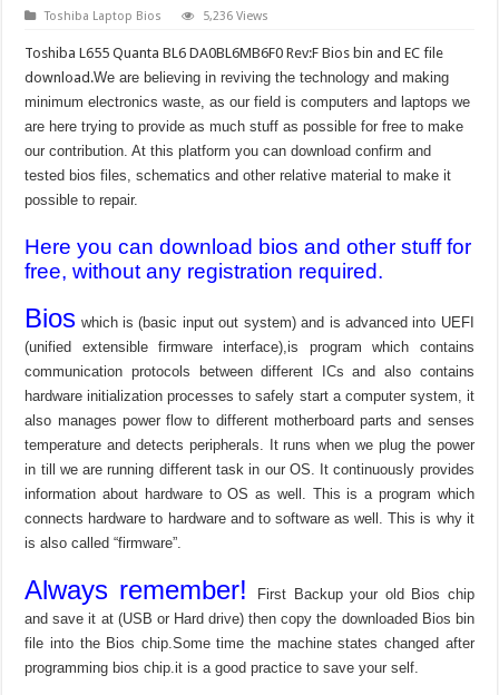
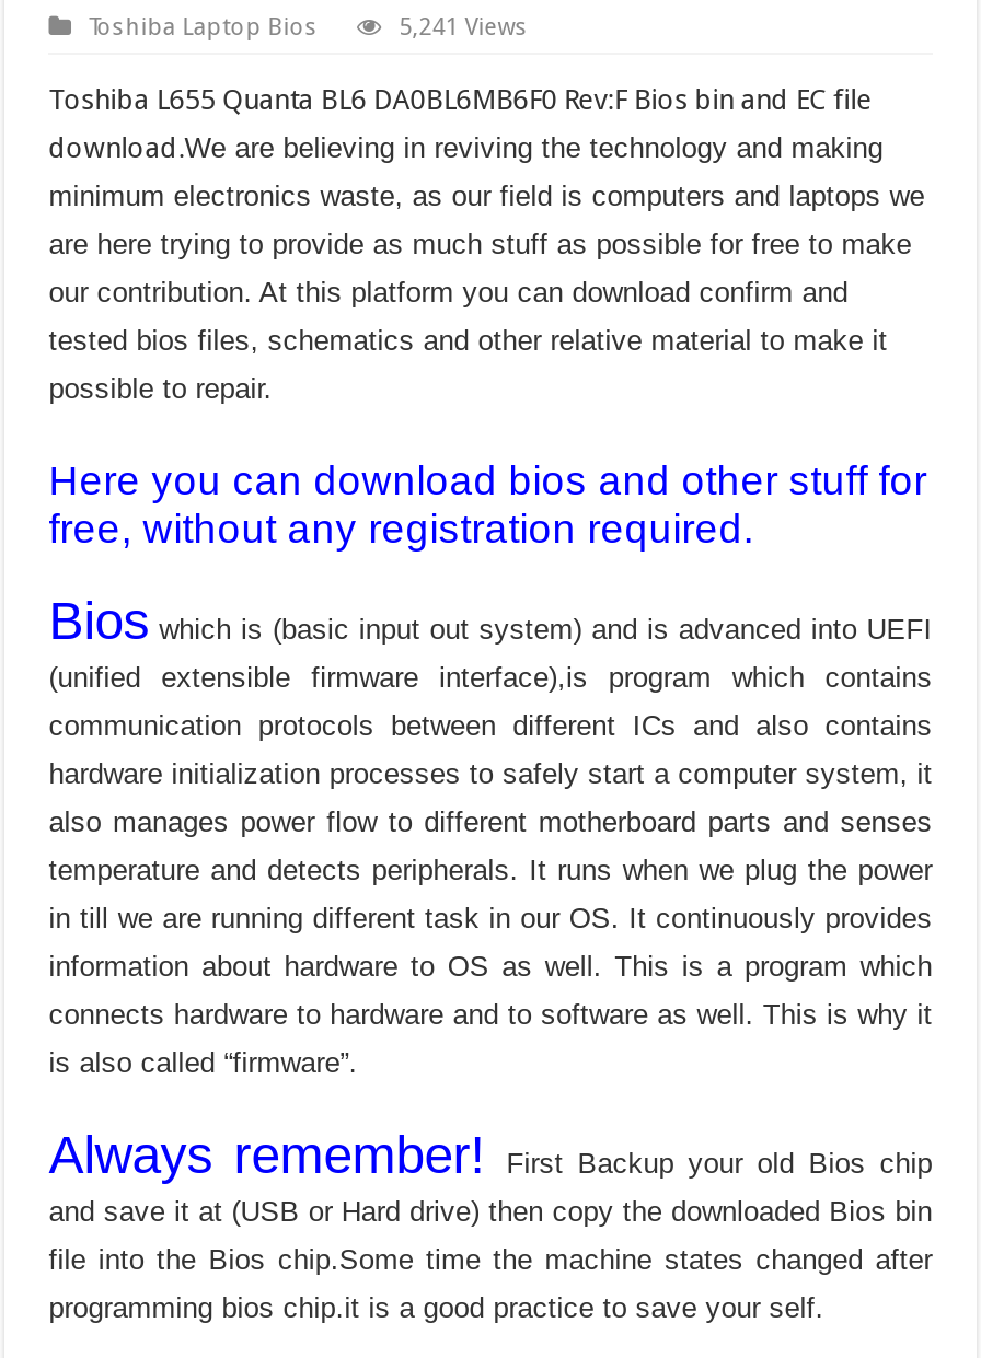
- 5,236 Views
+ 5,241 Views
